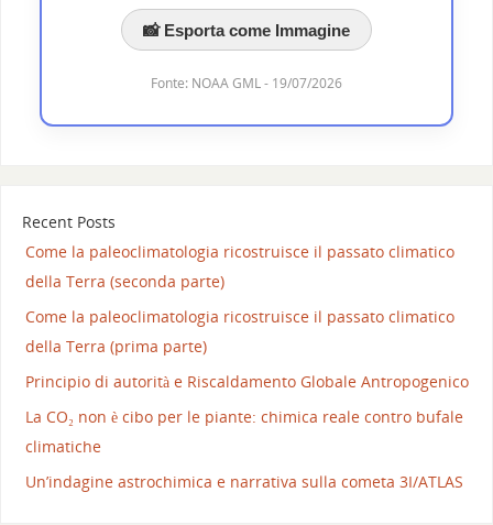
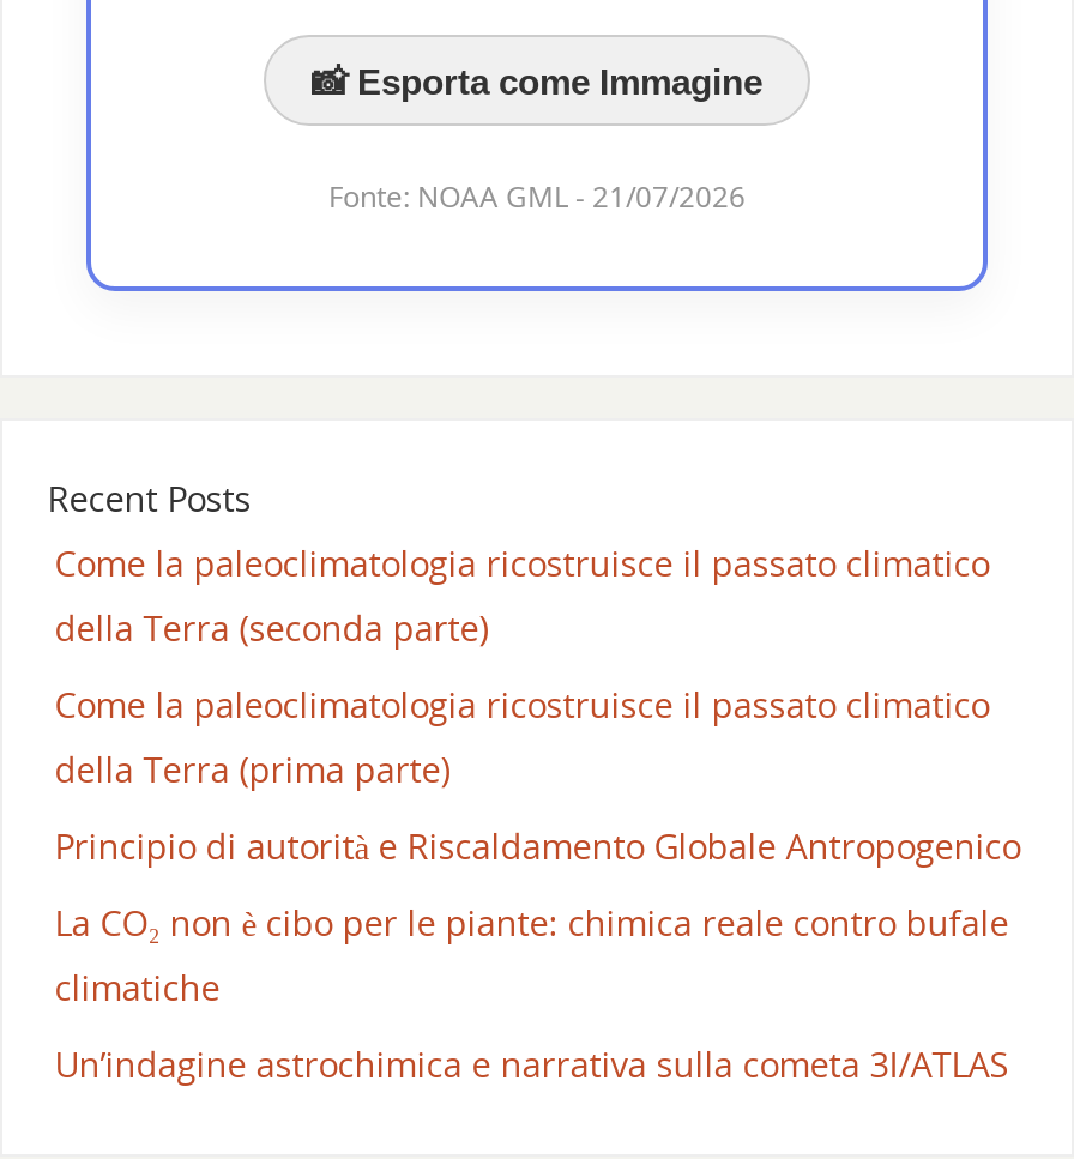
- Fonte: NOAA GML - 19/07/2026
+ Fonte: NOAA GML - 21/07/2026
